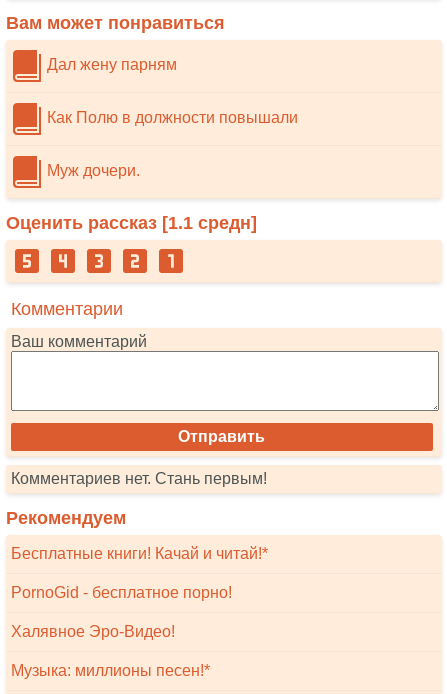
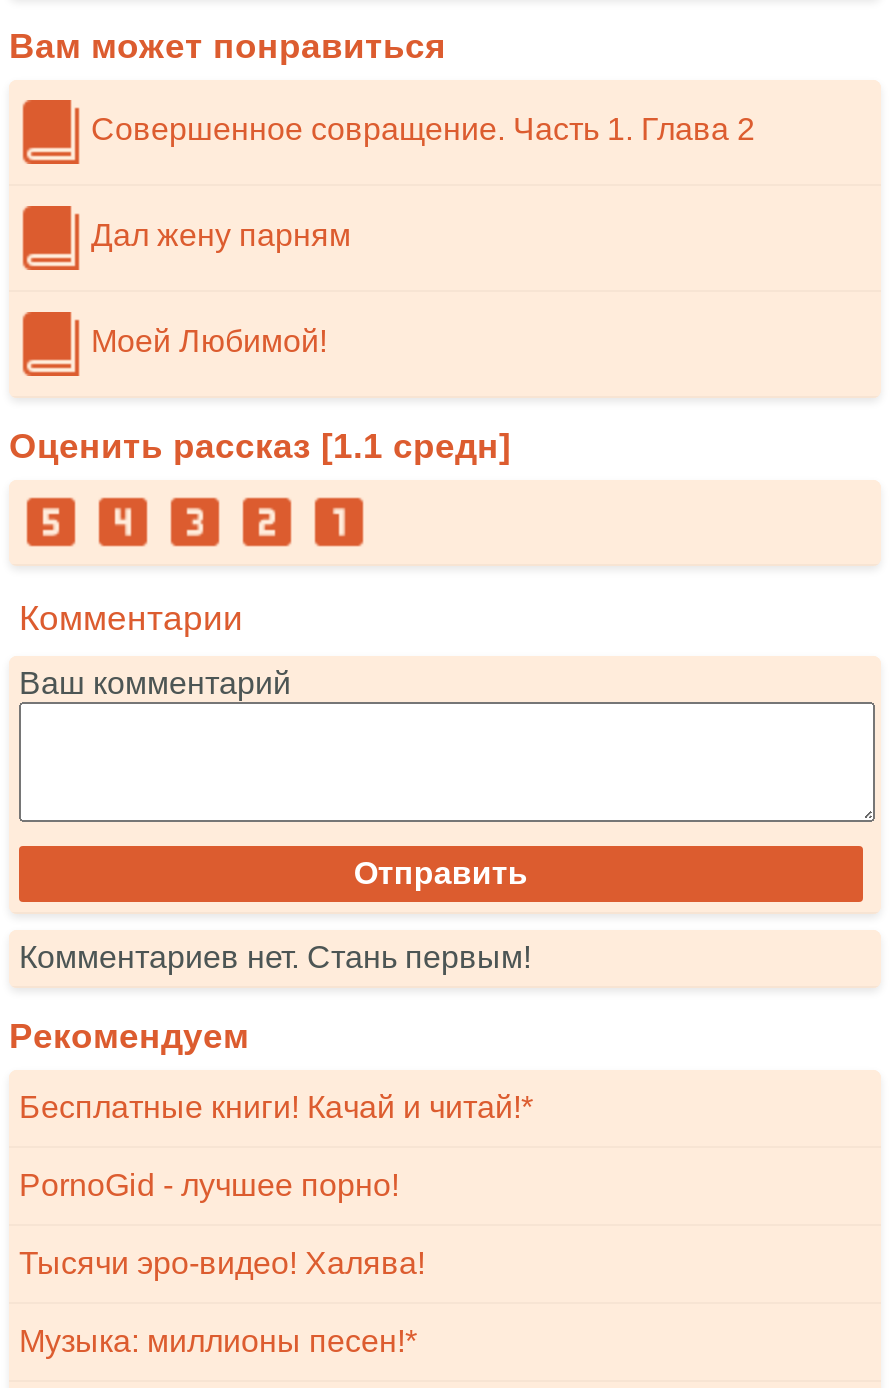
+ Совершенное совращение. Часть 1. Глава 2

moved down: Дал жену парням

- Как Полю в должности повышали
- Муж дочери.
+ Моей Любимой!

- PornoGid - бесплатное порно!
+ PornoGid - лучшее порно!

- Халявное Эро-Видео!
+ Тысячи эро-видео! Халява!
